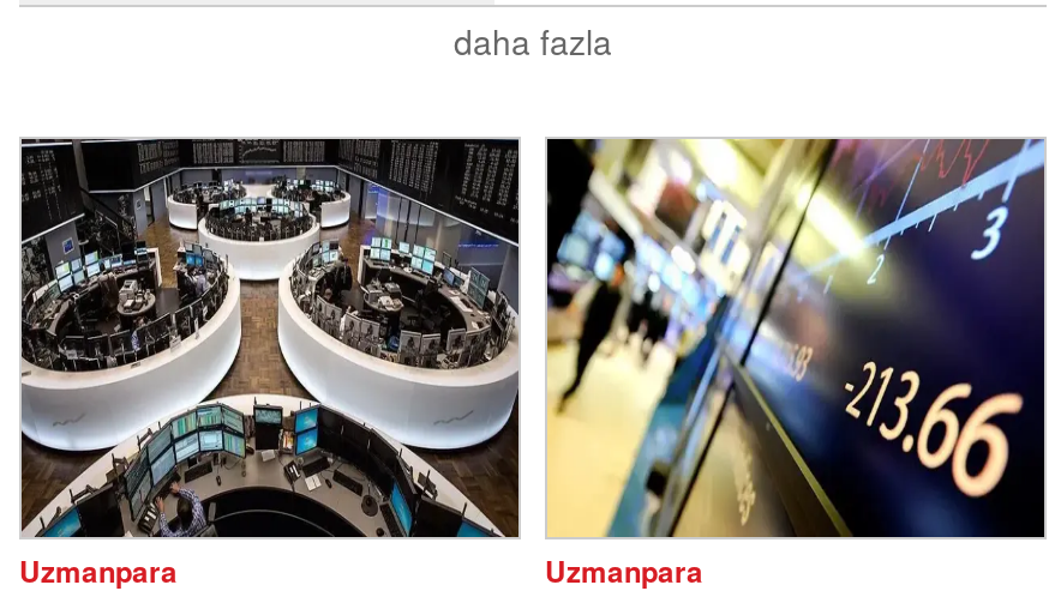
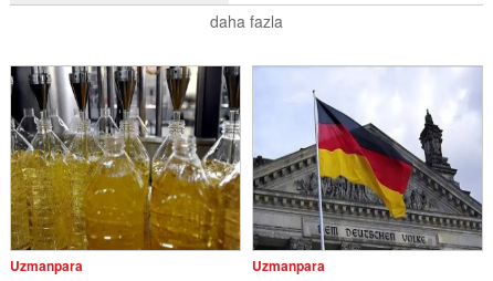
- [image]
+ [image]

- [image]
+ [image]
